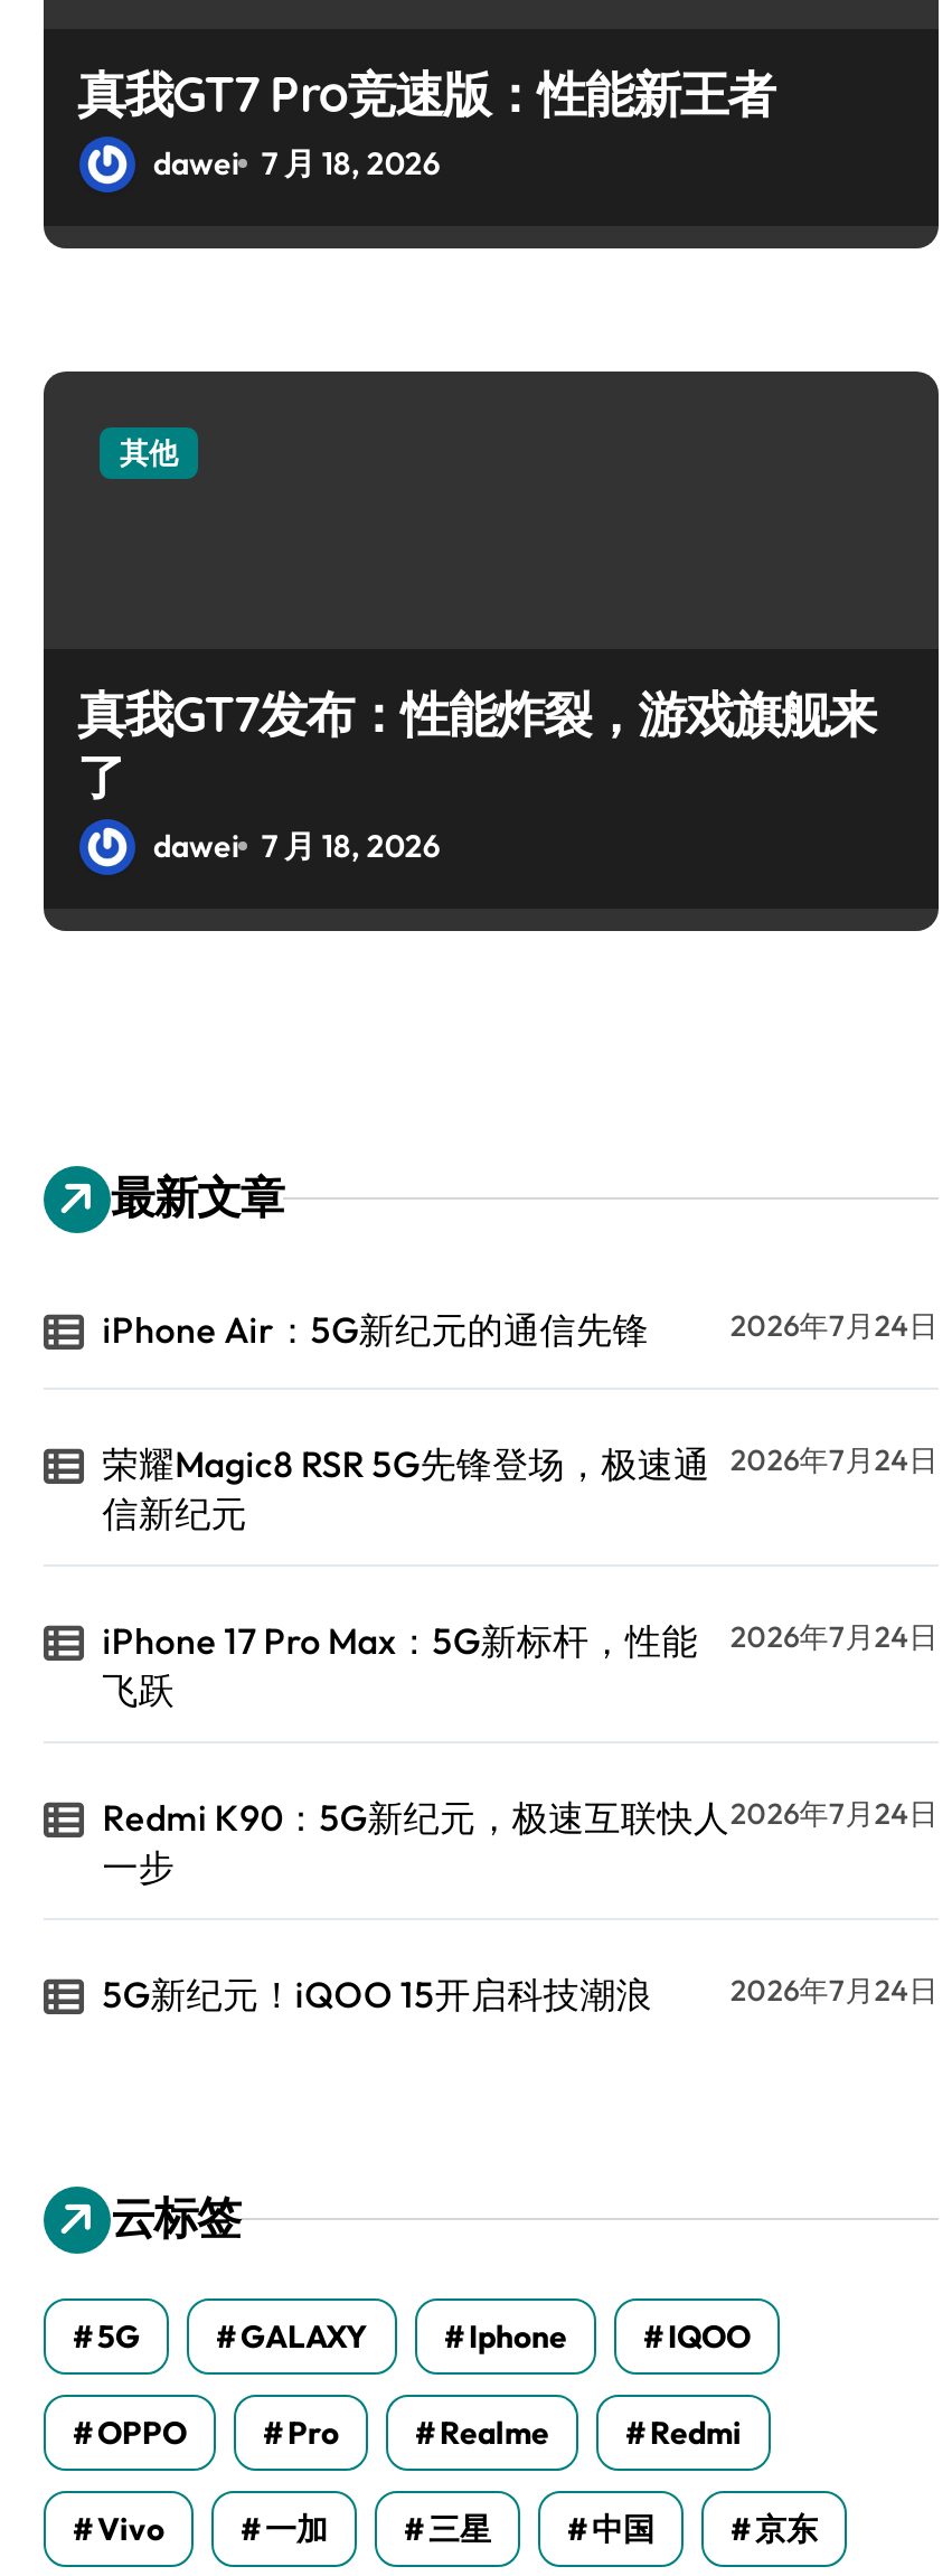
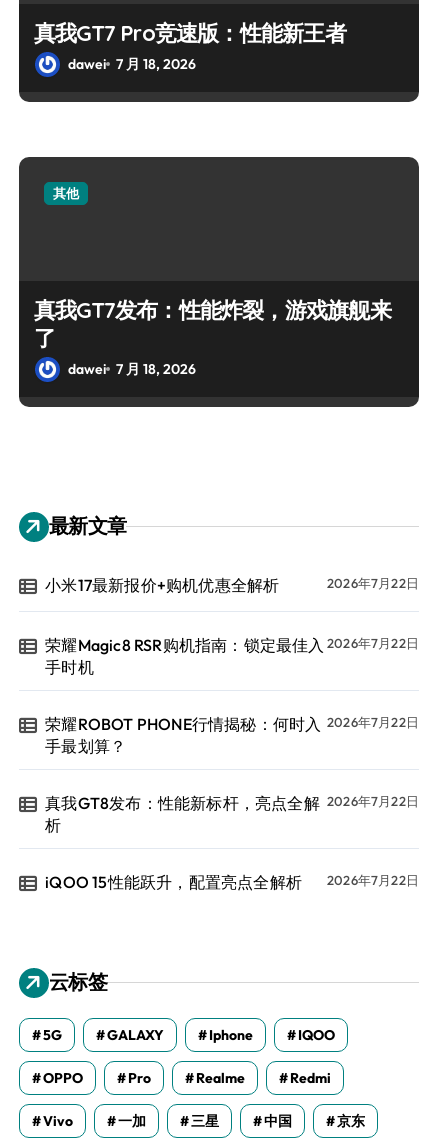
- iPhone Air：5G新纪元的通信先锋
- 2026年7月24日
+ 小米17最新报价+购机优惠全解析
+ 2026年7月22日

- 荣耀Magic8 RSR 5G先锋登场，极速通
- 信新纪元
+ 荣耀Magic8 RSR购机指南：锁定最佳入
+ 手时机

- 2026年7月24日
+ 2026年7月22日

- iPhone 17 Pro Max：5G新标杆，性能
- 飞跃
+ 荣耀ROBOT PHONE行情揭秘：何时入
+ 手最划算？

- 2026年7月24日
+ 2026年7月22日

- Redmi K90：5G新纪元，极速互联快人
- 一步
+ 真我GT8发布：性能新标杆，亮点全解
+ 析

- 2026年7月24日
+ 2026年7月22日

- 5G新纪元！iQOO 15开启科技潮浪
- 2026年7月24日
+ iQOO 15性能跃升，配置亮点全解析
+ 2026年7月22日
